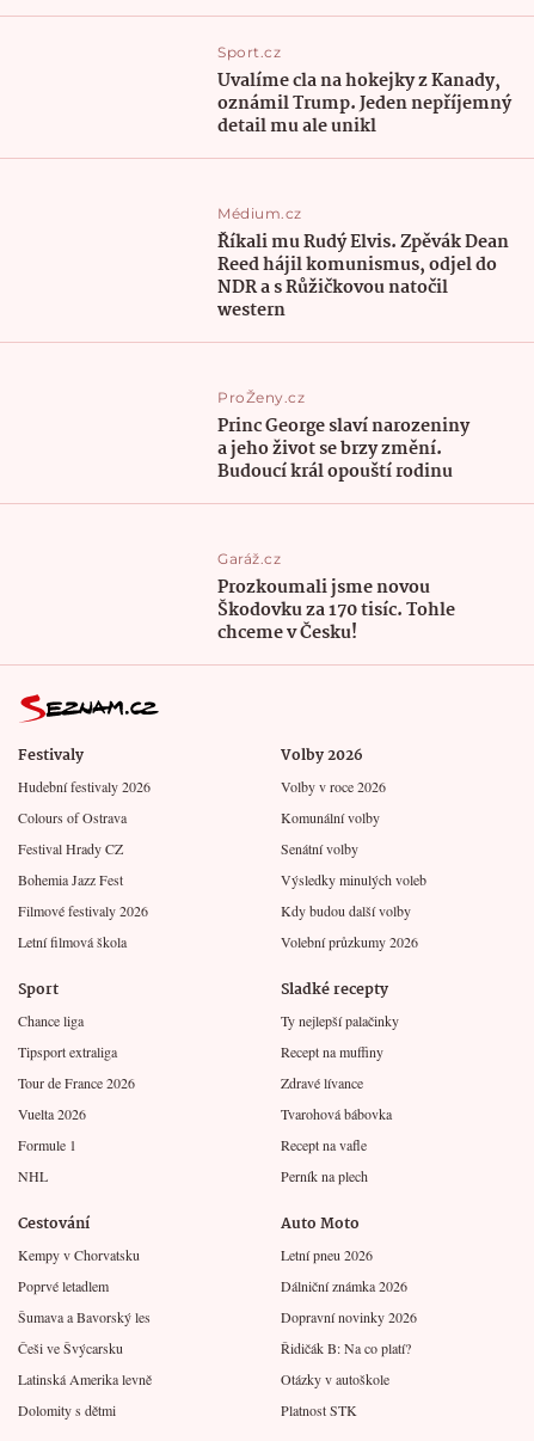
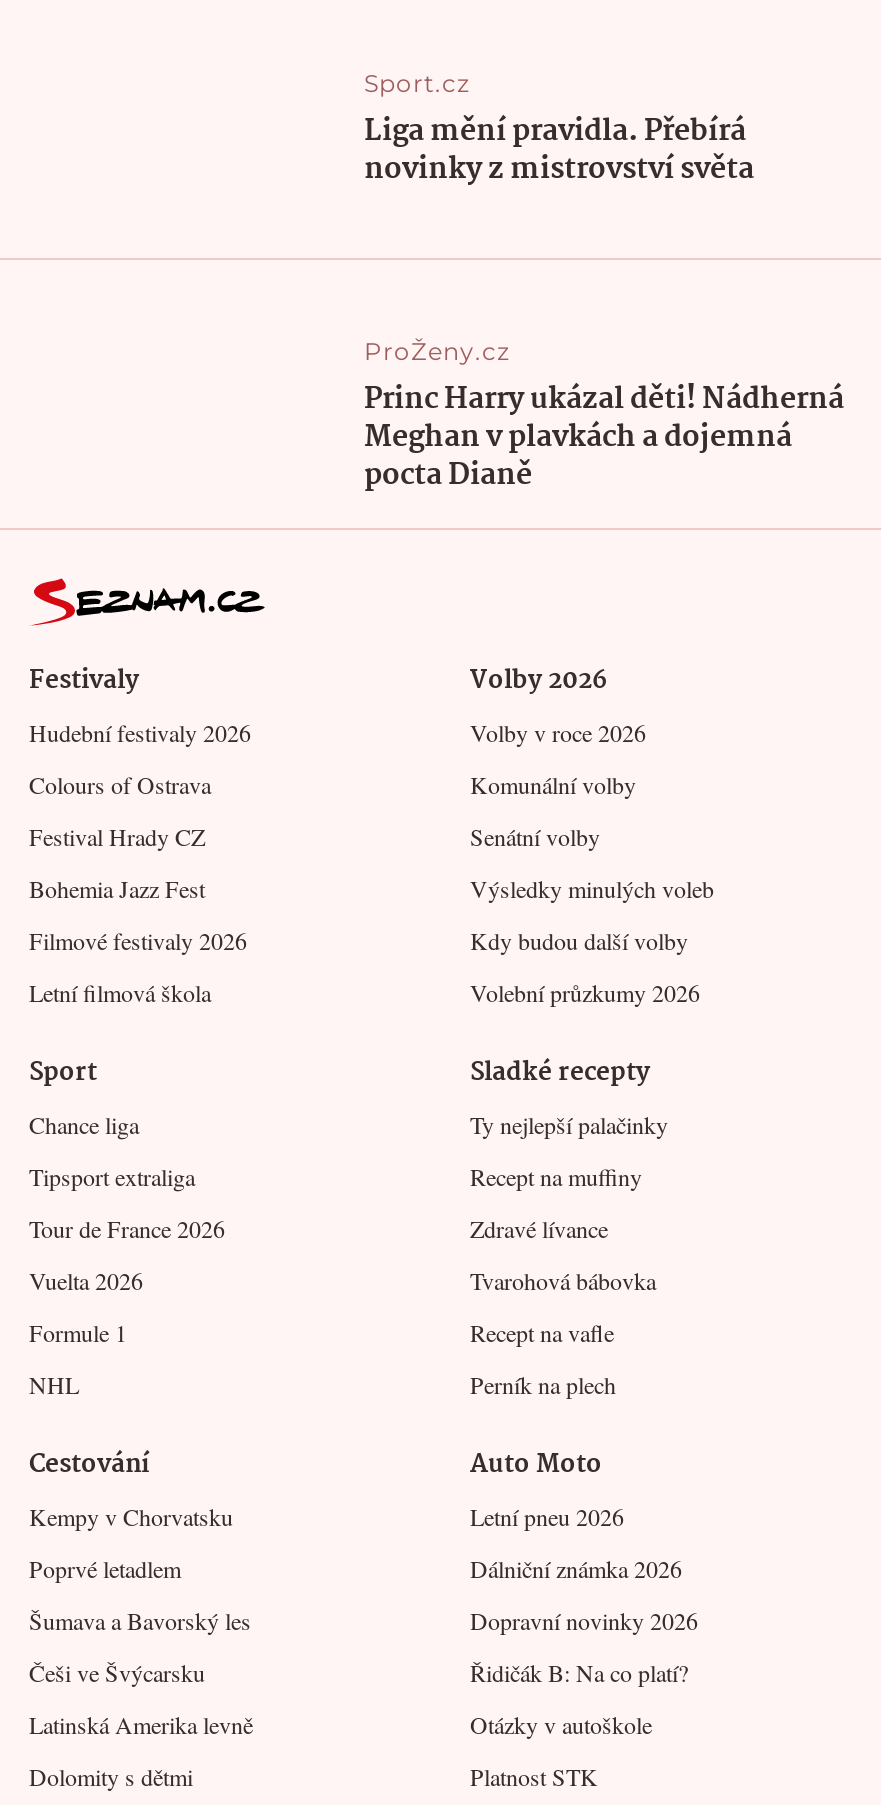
- Uvalíme cla na hokejky z Kanady,
- oznámil Trump. Jeden nepříjemný
- detail mu ale unikl
- Médium.cz
- Říkali mu Rudý Elvis. Zpěvák Dean
- Reed hájil komunismus, odjel do
- NDR a s Růžičkovou natočil
- western
+ Liga mění pravidla. Přebírá
+ novinky z mistrovství světa

- Princ George slaví narozeniny
- a jeho život se brzy změní.
- Budoucí král opouští rodinu
- Garáž.cz
- Prozkoumali jsme novou
- Škodovku za 170 tisíc. Tohle
- chceme v Česku!
+ Princ Harry ukázal děti! Nádherná
+ Meghan v plavkách a dojemná
+ pocta Dianě
